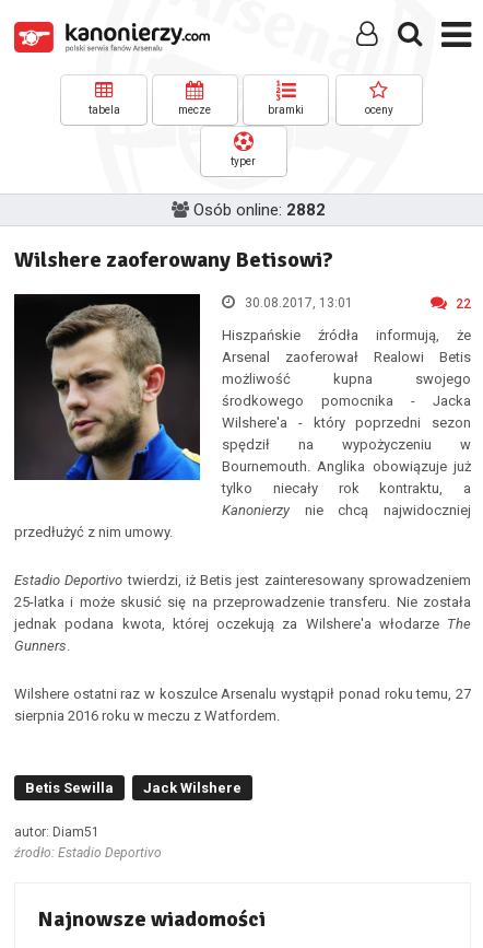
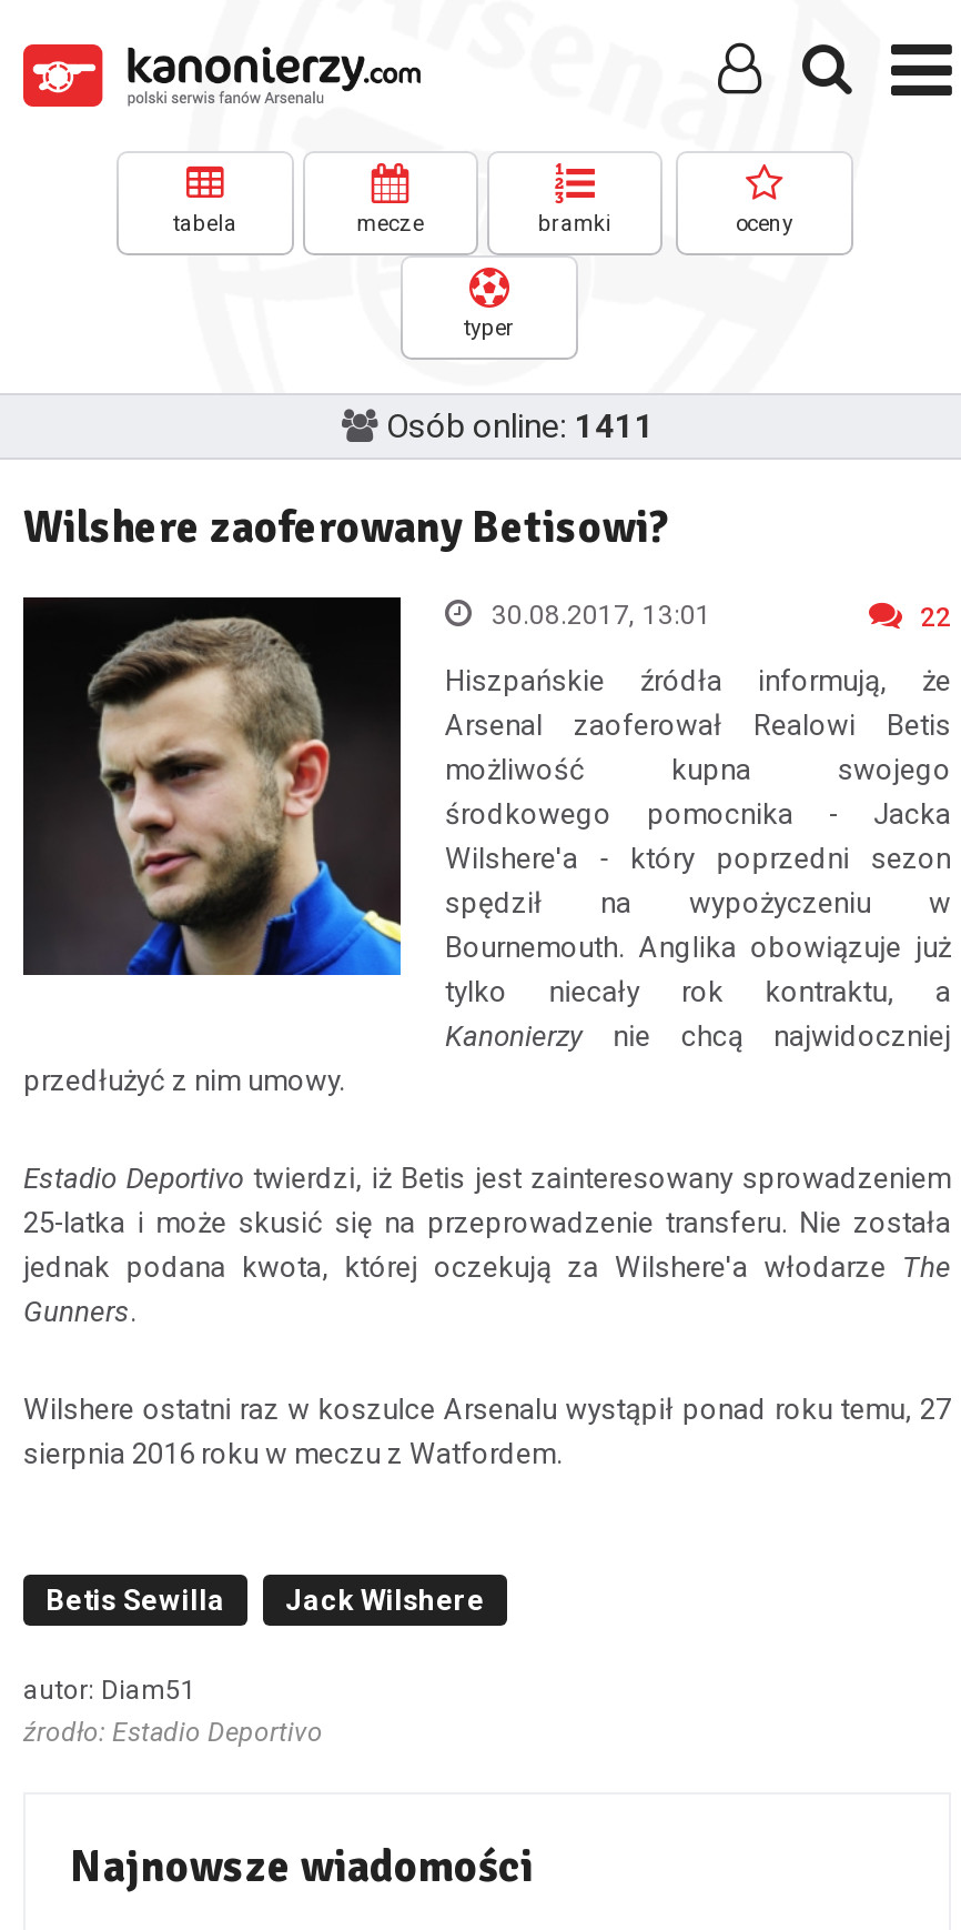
- Osób online: 2882
+ Osób online: 1411
